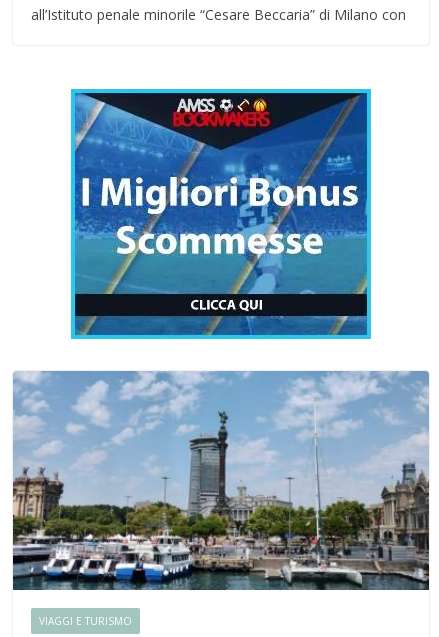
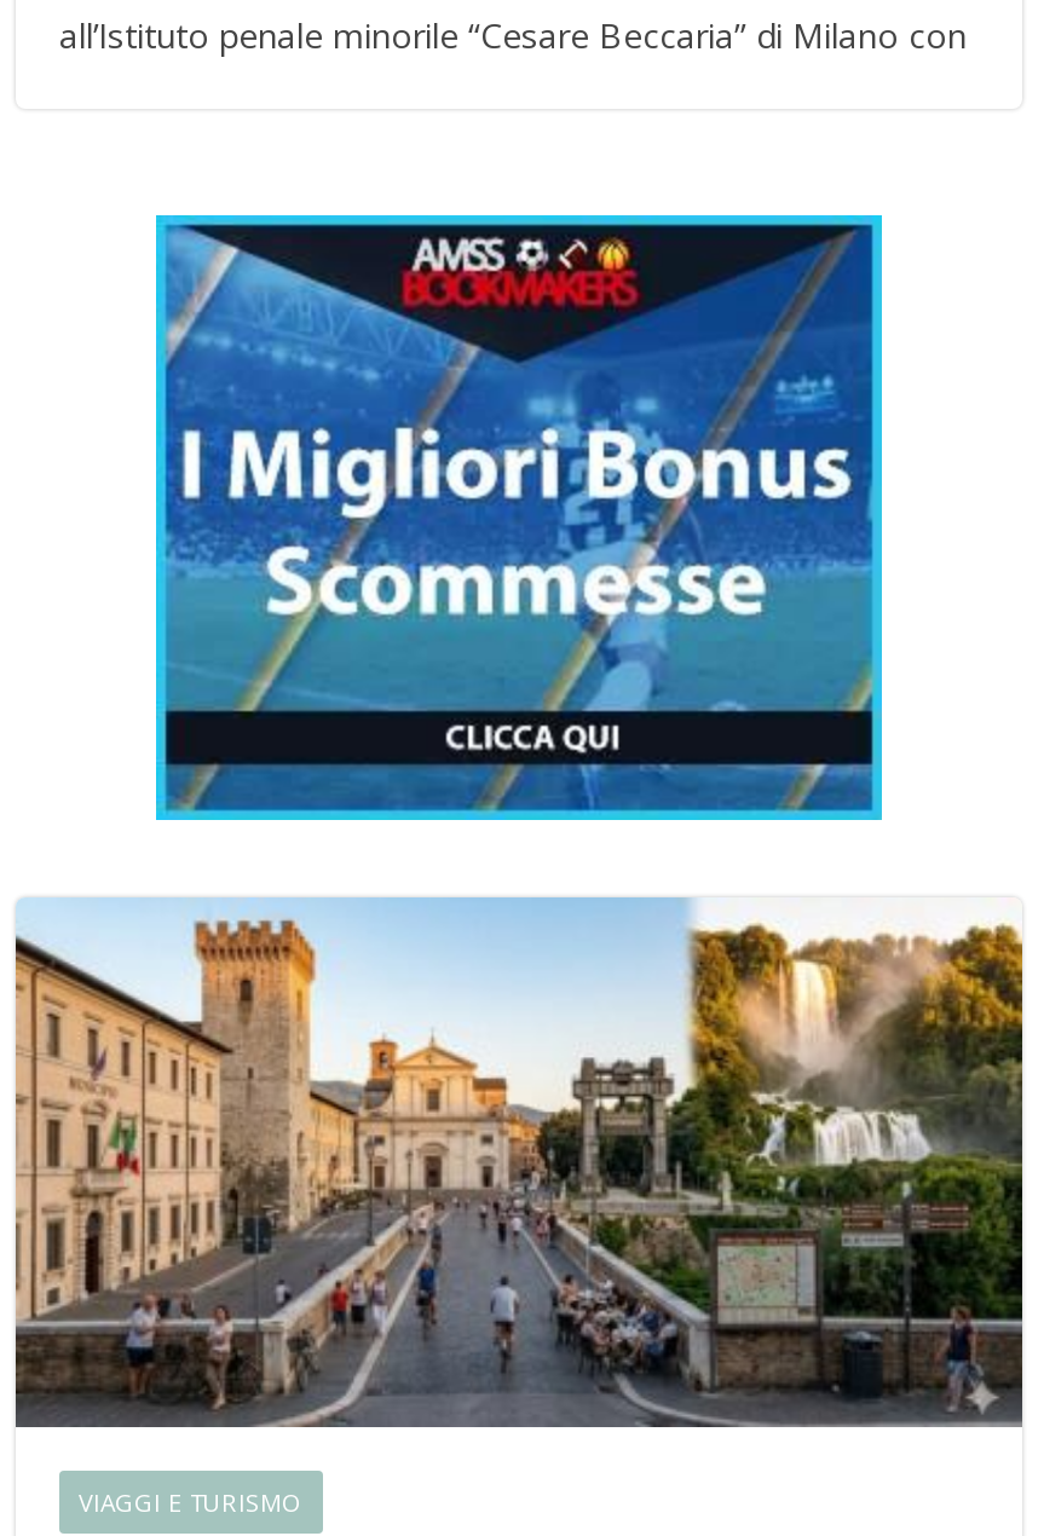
- [image]
+ [image]
